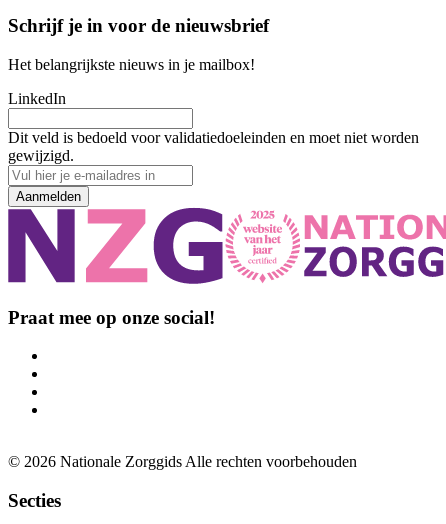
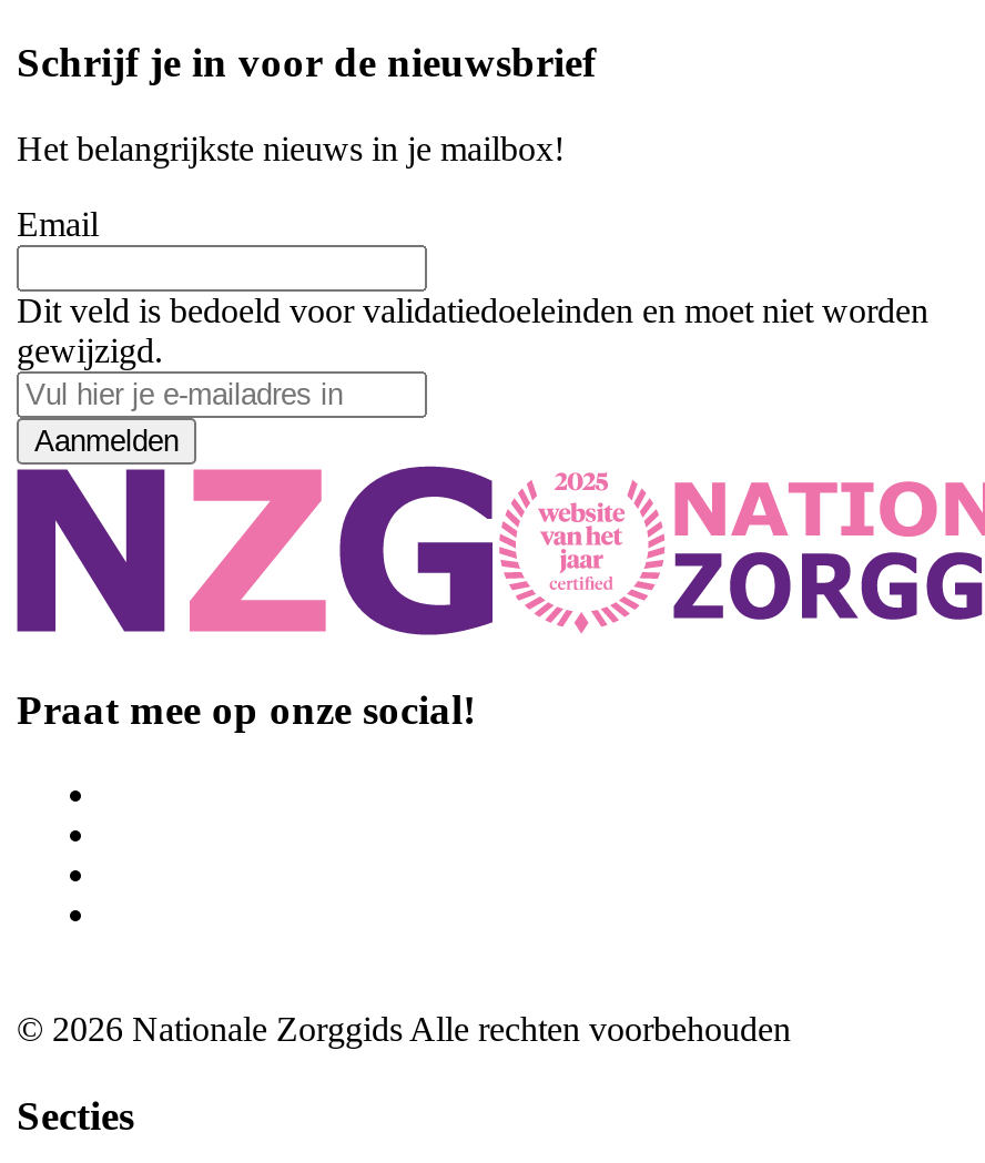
- LinkedIn
+ Email
